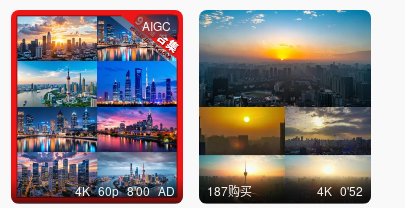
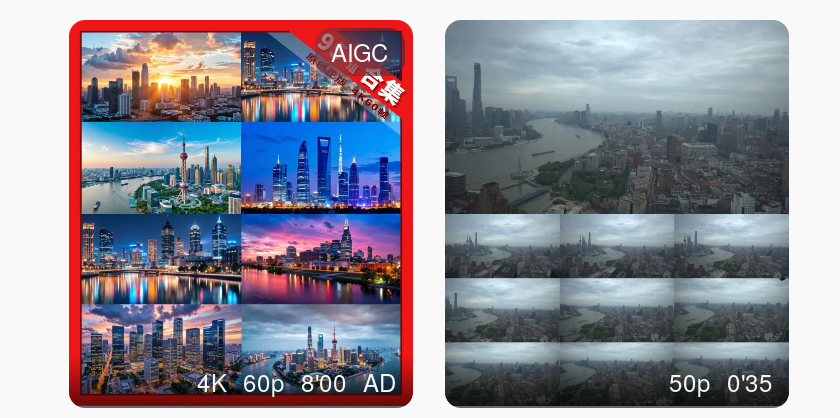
- [image]
- 187购买
- 4K 0'52
+ [image]
+ 50p 0'35
